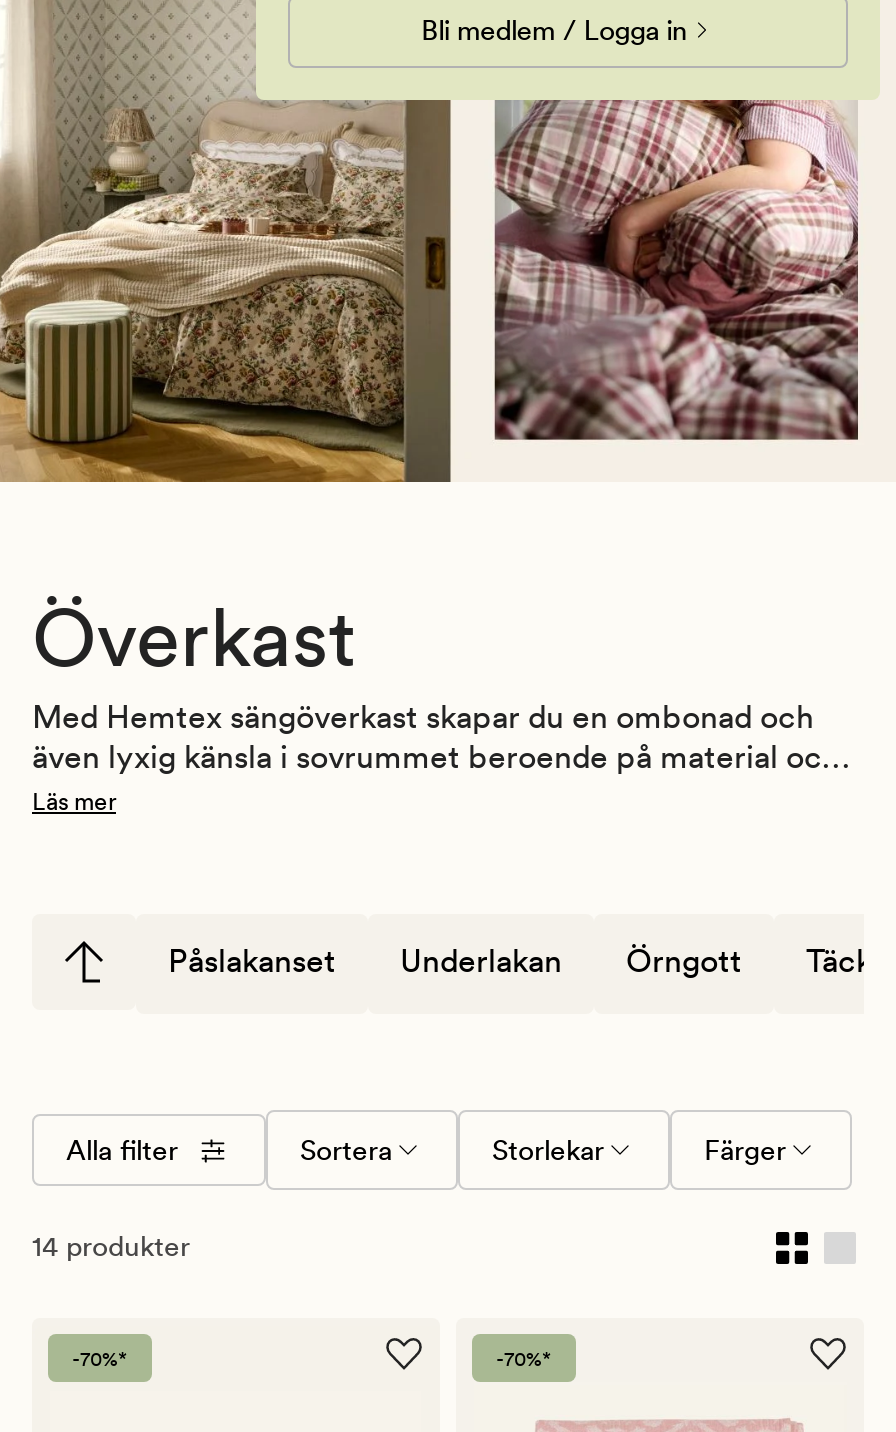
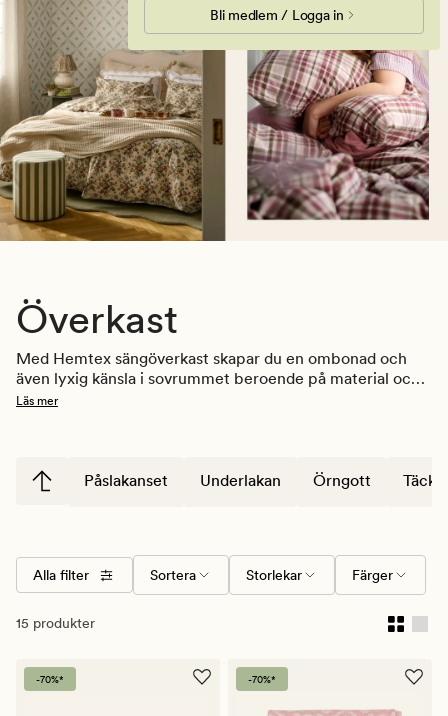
- 14 produkter
+ 15 produkter
